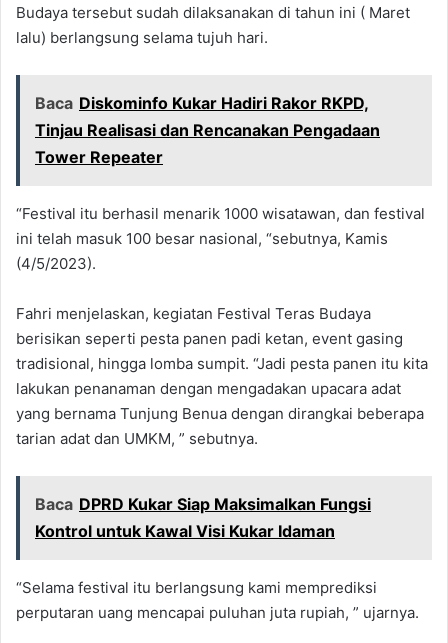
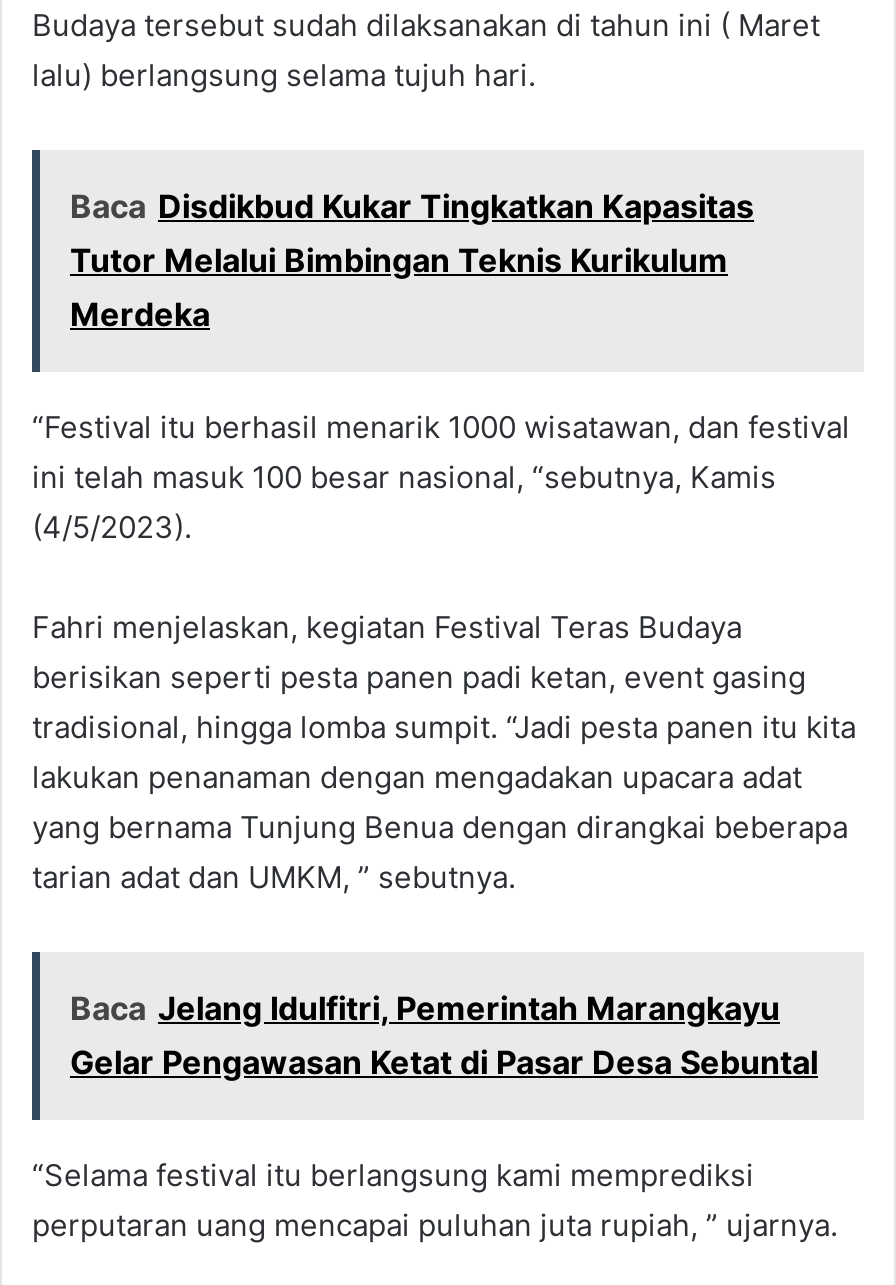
- Baca Diskominfo Kukar Hadiri Rakor RKPD,
- Tinjau Realisasi dan Rencanakan Pengadaan
- Tower Repeater
+ Baca Disdikbud Kukar Tingkatkan Kapasitas
+ Tutor Melalui Bimbingan Teknis Kurikulum
+ Merdeka

- Baca DPRD Kukar Siap Maksimalkan Fungsi
- Kontrol untuk Kawal Visi Kukar Idaman
+ Baca Jelang Idulfitri, Pemerintah Marangkayu
+ Gelar Pengawasan Ketat di Pasar Desa Sebuntal
